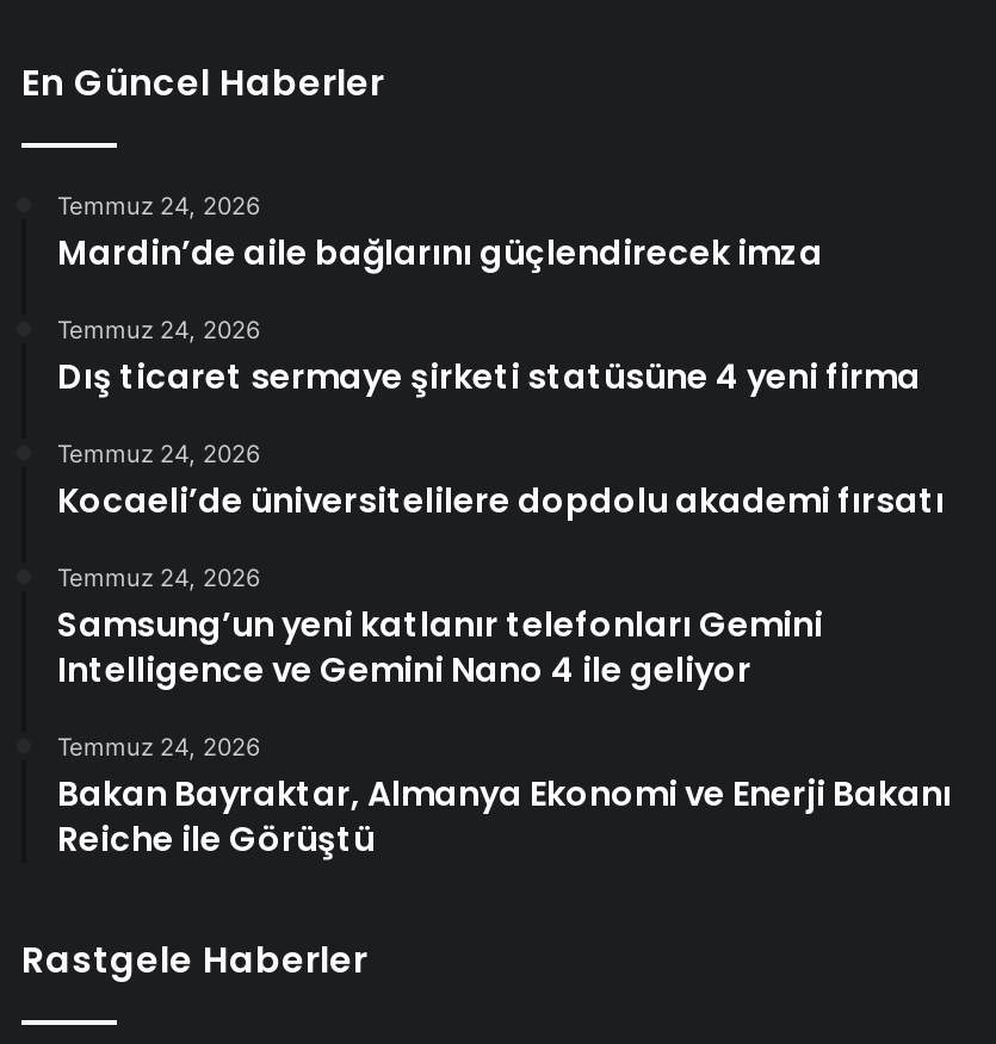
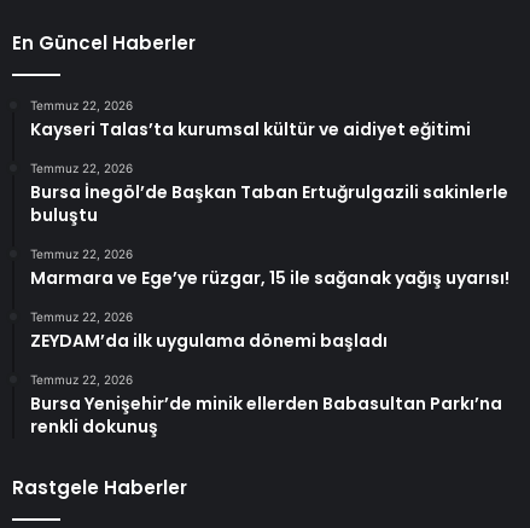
- Temmuz 24, 2026
- Mardin’de aile bağlarını güçlendirecek imza
+ Temmuz 22, 2026
+ Kayseri Talas’ta kurumsal kültür ve aidiyet eğitimi

- Temmuz 24, 2026
- Dış ticaret sermaye şirketi statüsüne 4 yeni firma
+ Temmuz 22, 2026
+ Bursa İnegöl’de Başkan Taban Ertuğrulgazili sakinlerle
+ buluştu

- Temmuz 24, 2026
- Kocaeli’de üniversitelilere dopdolu akademi fırsatı
+ Temmuz 22, 2026
+ Marmara ve Ege’ye rüzgar, 15 ile sağanak yağış uyarısı!

- Temmuz 24, 2026
- Samsung’un yeni katlanır telefonları Gemini
- Intelligence ve Gemini Nano 4 ile geliyor
+ Temmuz 22, 2026
+ ZEYDAM’da ilk uygulama dönemi başladı

- Temmuz 24, 2026
- Bakan Bayraktar, Almanya Ekonomi ve Enerji Bakanı
- Reiche ile Görüştü
+ Temmuz 22, 2026
+ Bursa Yenişehir’de minik ellerden Babasultan Parkı’na
+ renkli dokunuş
